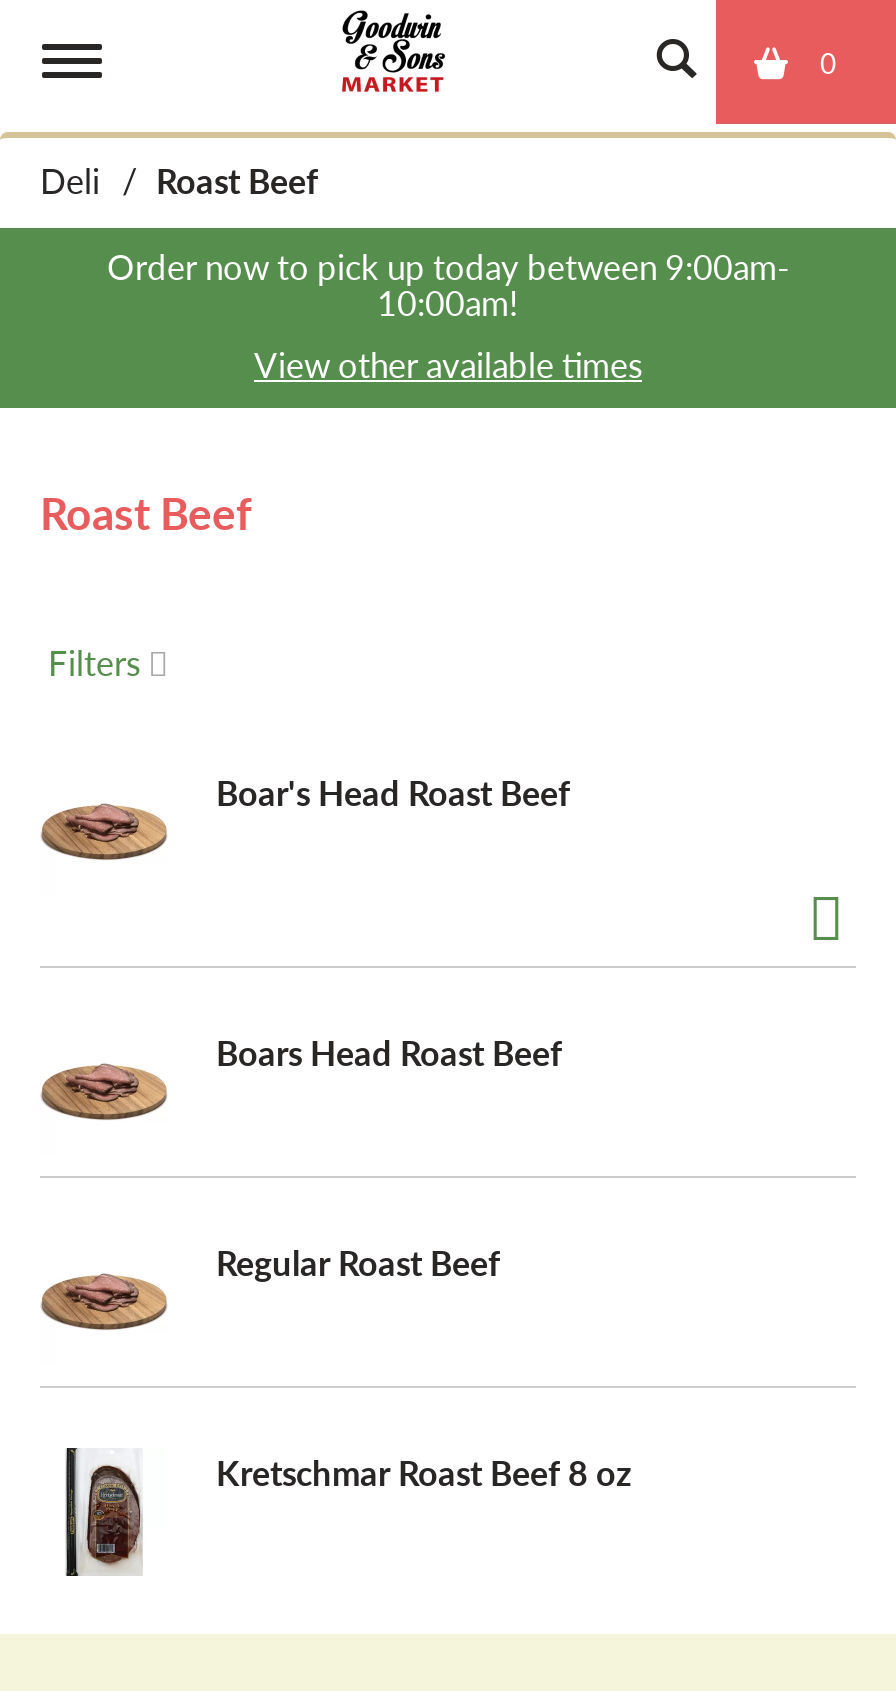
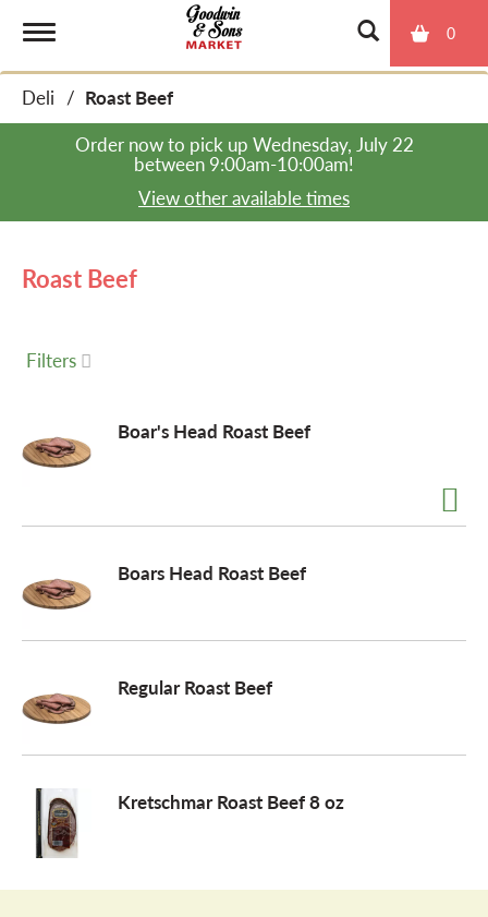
- Order now to pick up today between 9:00am-
- 10:00am!
+ Order now to pick up Wednesday, July 22
+ between 9:00am-10:00am!
